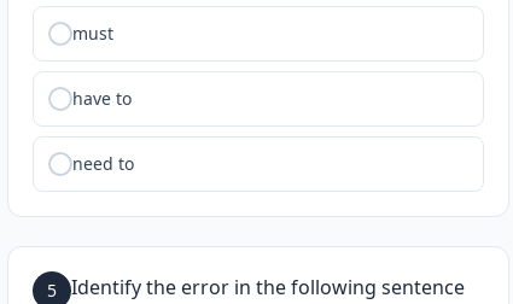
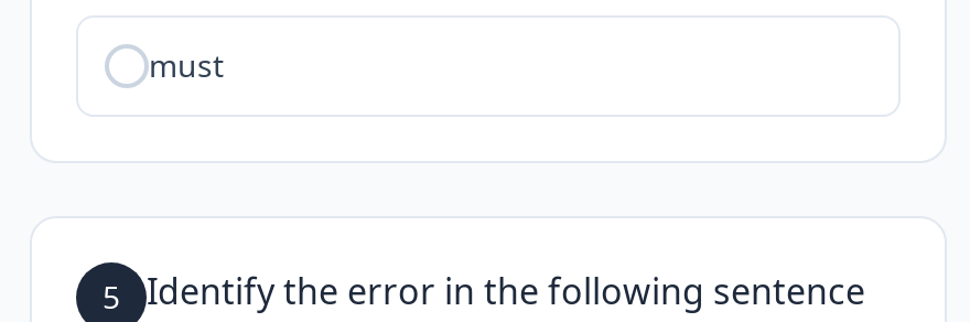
- have to
- need to
